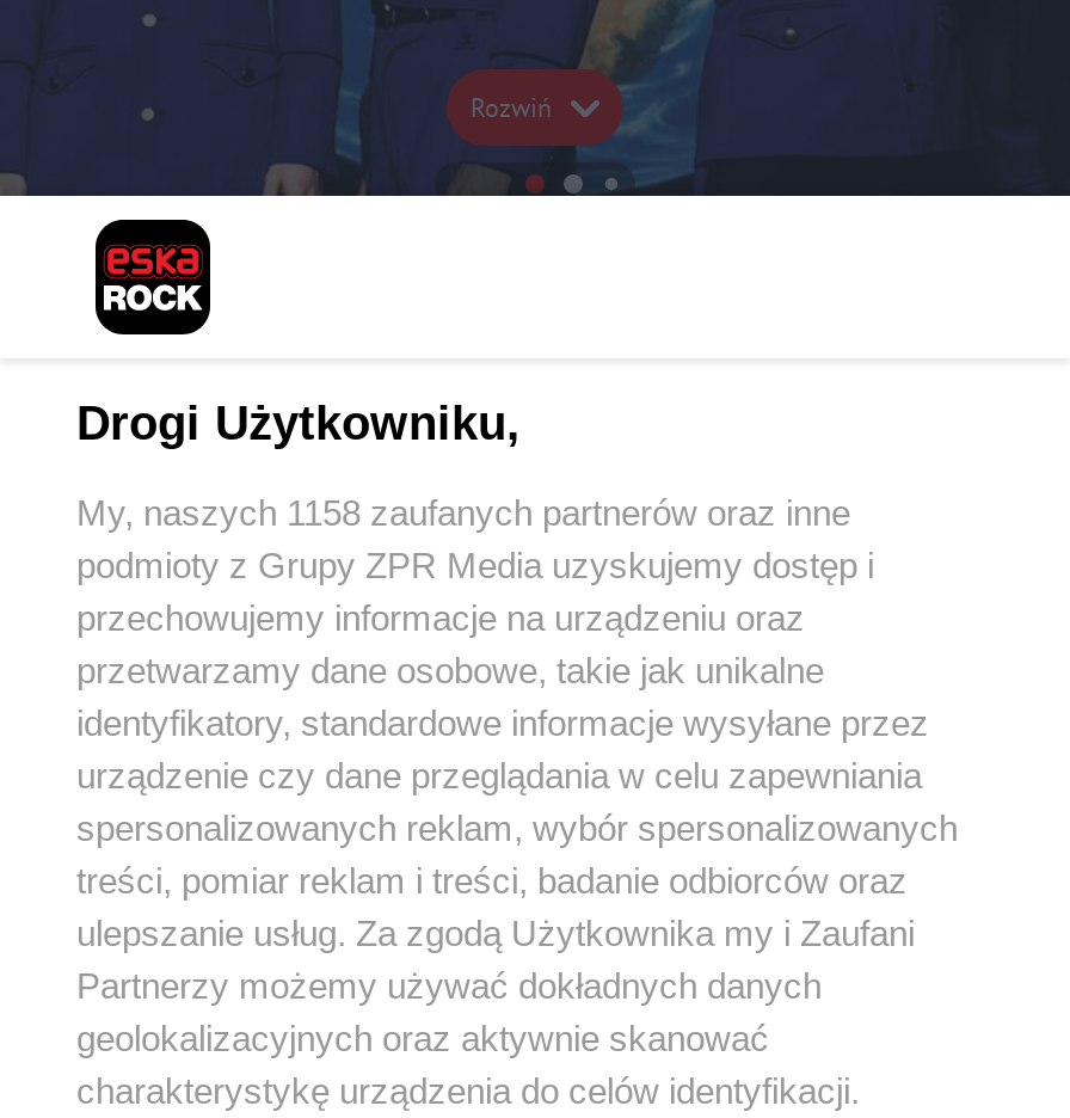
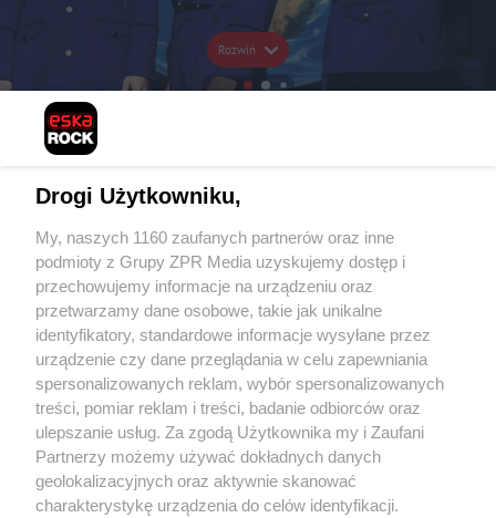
- My, naszych 1158 zaufanych partnerów oraz inne
+ My, naszych 1160 zaufanych partnerów oraz inne
